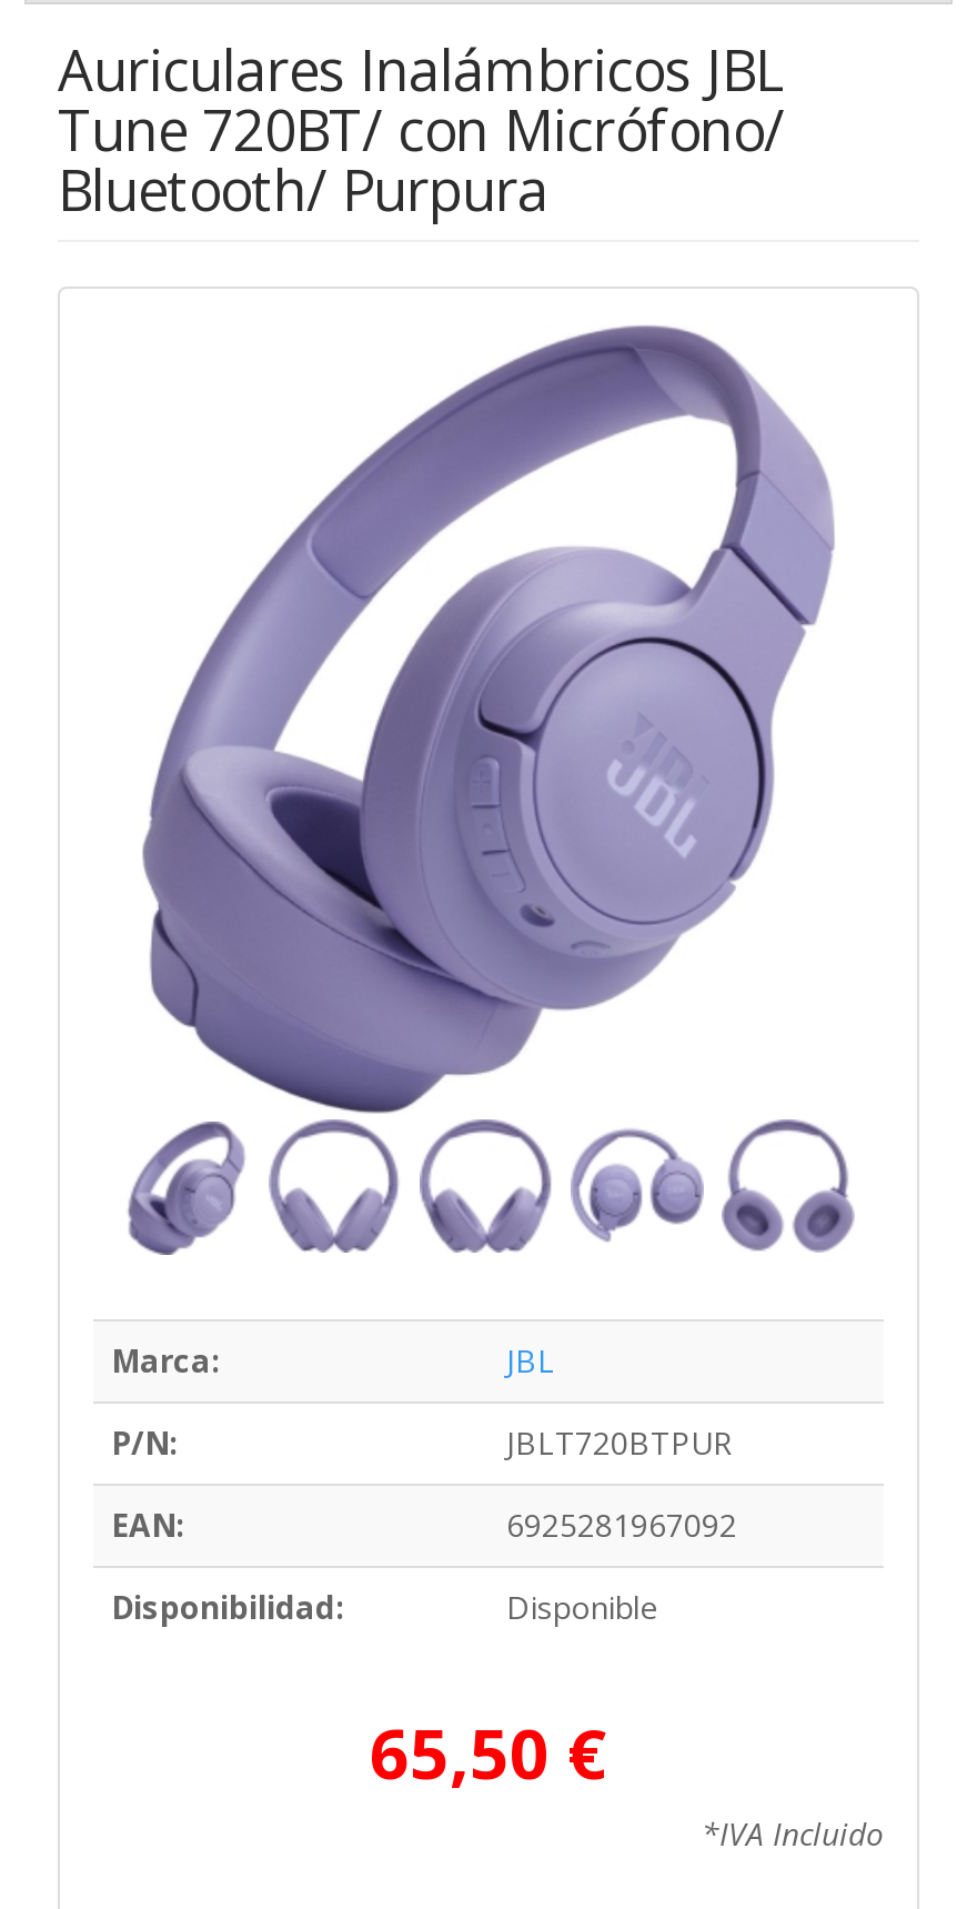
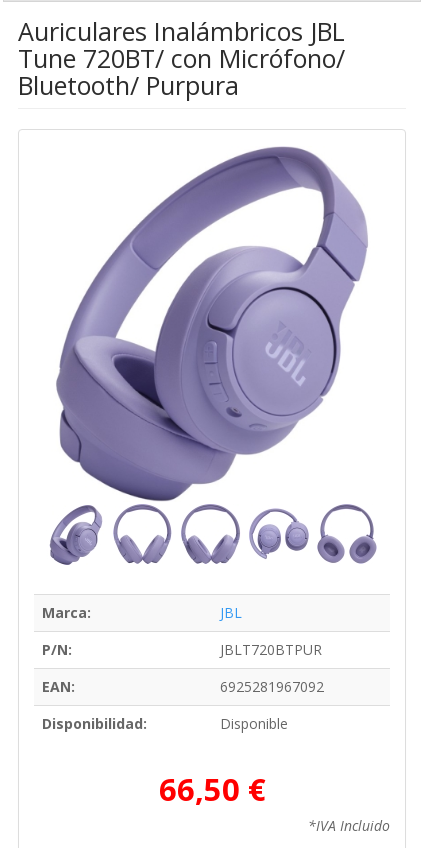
- 65,50 €
+ 66,50 €
